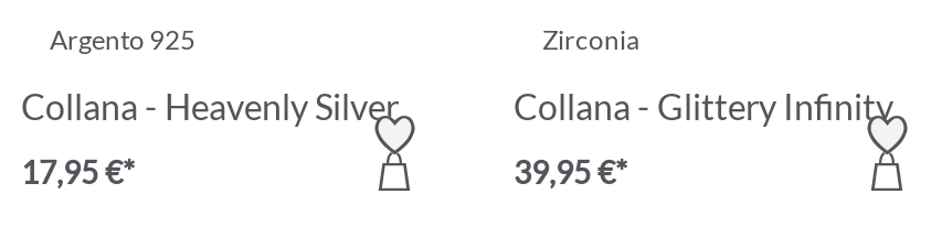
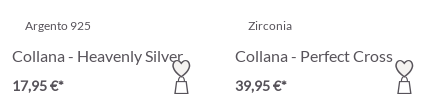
- Collana - Glittery Infinity
+ Collana - Perfect Cross
